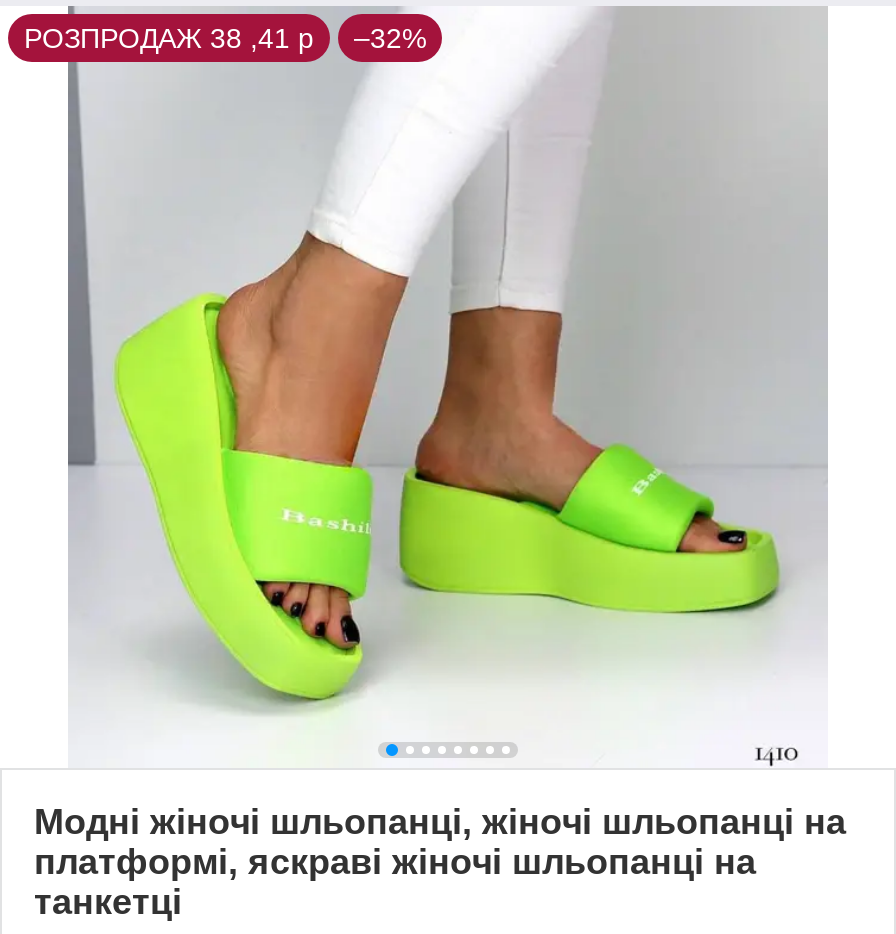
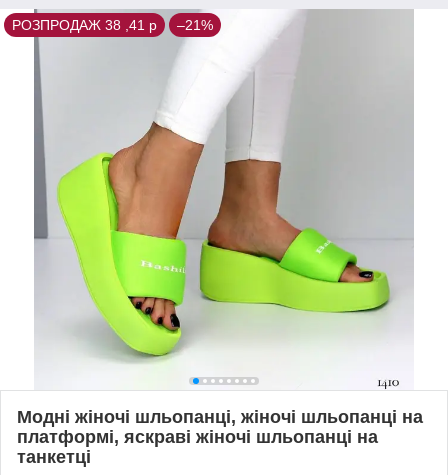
- РОЗПРОДАЖ 38 ,41 р –32%
+ РОЗПРОДАЖ 38 ,41 р –21%
